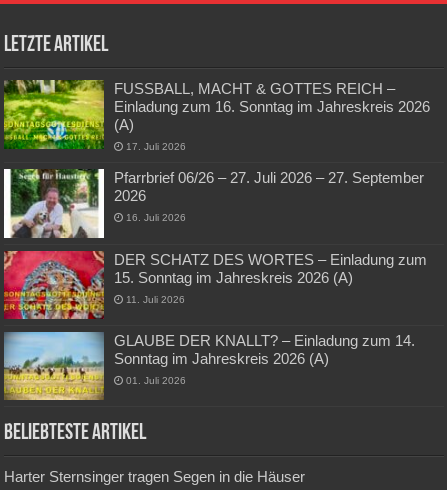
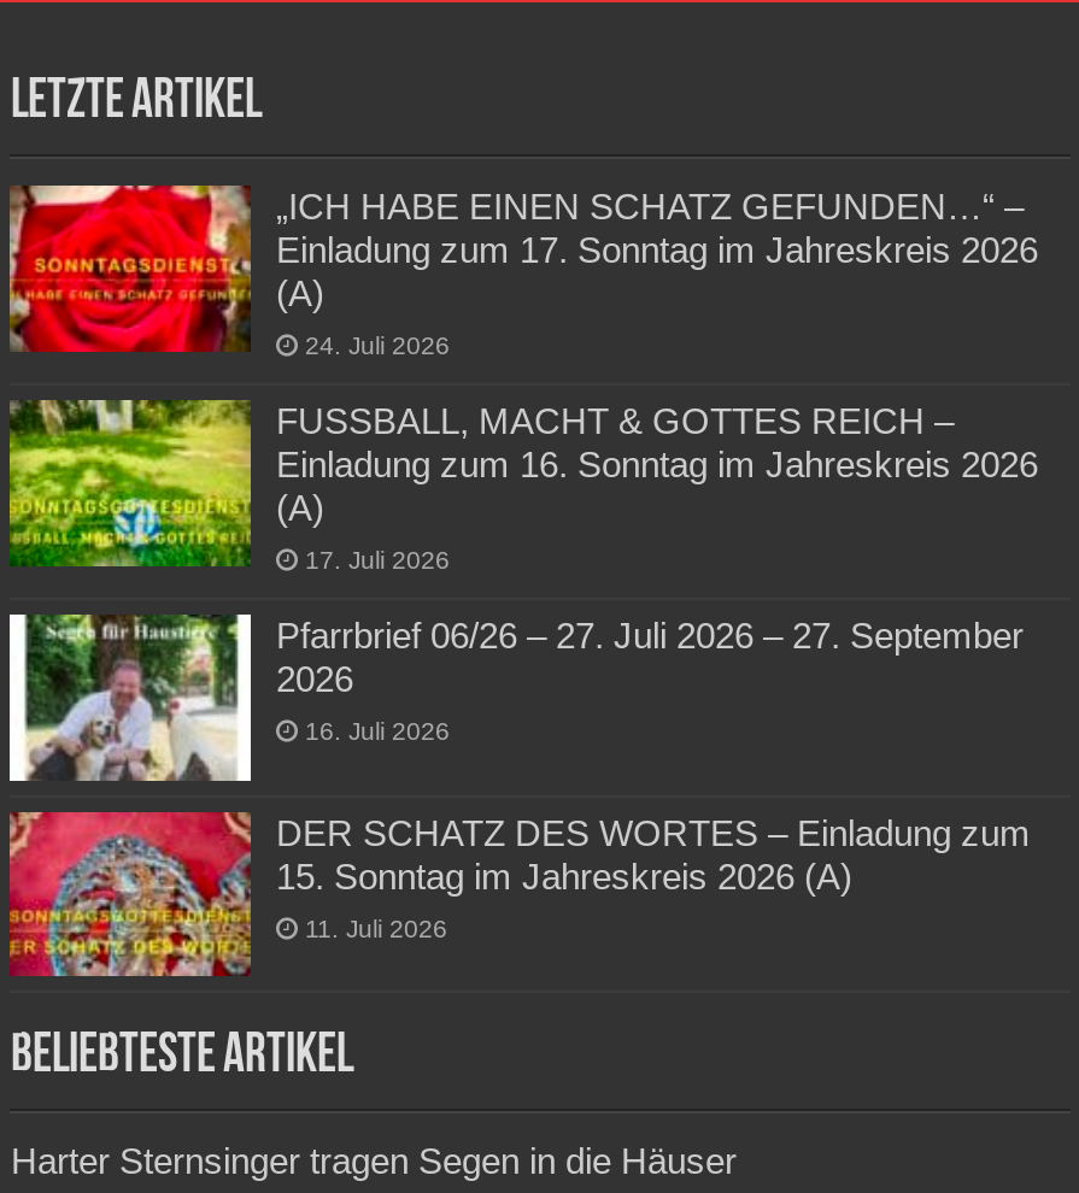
+ [image]
+ „ICH HABE EINEN SCHATZ GEFUNDEN…“ –
+ Einladung zum 17. Sonntag im Jahreskreis 2026
+ (A)
+ 24. Juli 2026

moved down: [image] | FUSSBALL, MACHT & GOTTES REICH – | Einladung zum 16. Sonntag im Jahreskreis 2026 | ... | 15. Sonntag im Jahreskreis 2026 (A) | 11. Juli 2026

- [image]
- GLAUBE DER KNALLT? – Einladung zum 14.
- Sonntag im Jahreskreis 2026 (A)
- 01. Juli 2026
